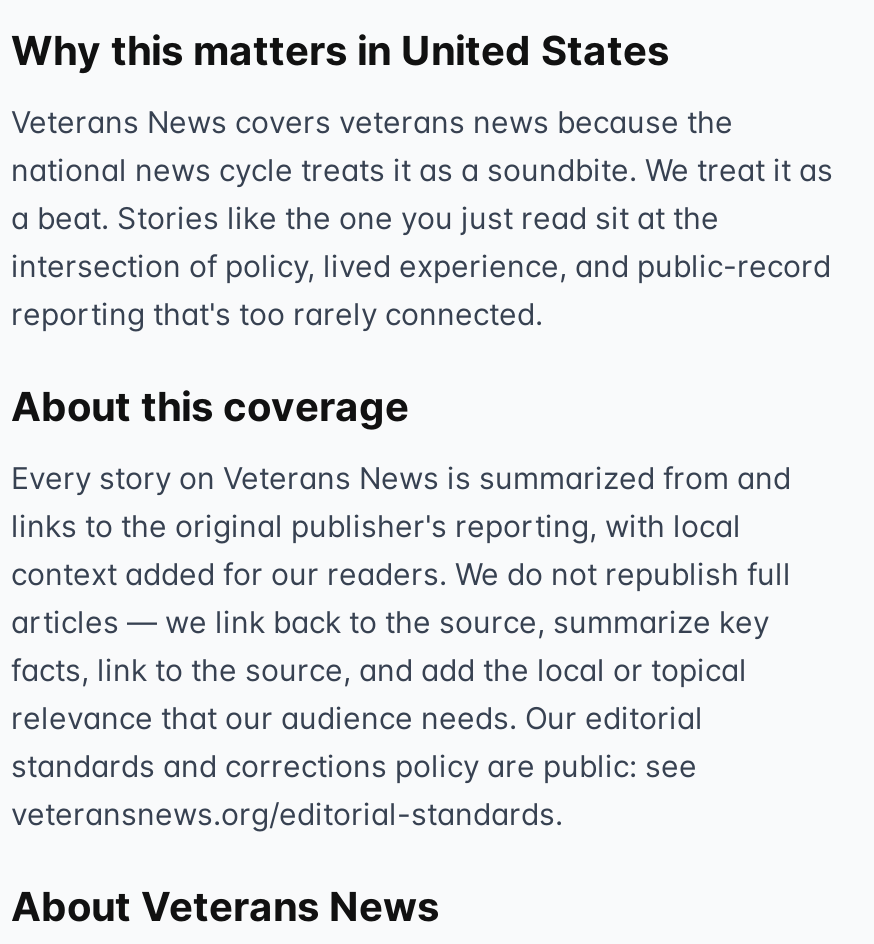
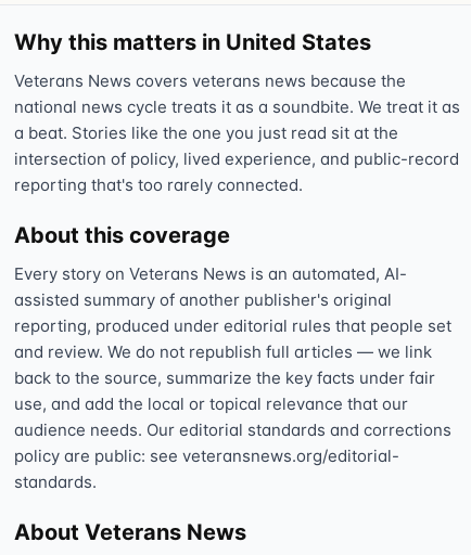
- Every story on Veterans News is summarized from and
- links to the original publisher's reporting, with local
- context added for our readers. We do not republish full
- articles — we link back to the source, summarize key
- facts, link to the source, and add the local or topical
- relevance that our audience needs. Our editorial
- standards and corrections policy are public: see
- veteransnews.org/editorial-standards.
+ Every story on Veterans News is an automated, AI-
+ assisted summary of another publisher's original
+ reporting, produced under editorial rules that people set
+ and review. We do not republish full articles — we link
+ back to the source, summarize the key facts under fair
+ use, and add the local or topical relevance that our
+ audience needs. Our editorial standards and corrections
+ policy are public: see veteransnews.org/editorial-
+ standards.
